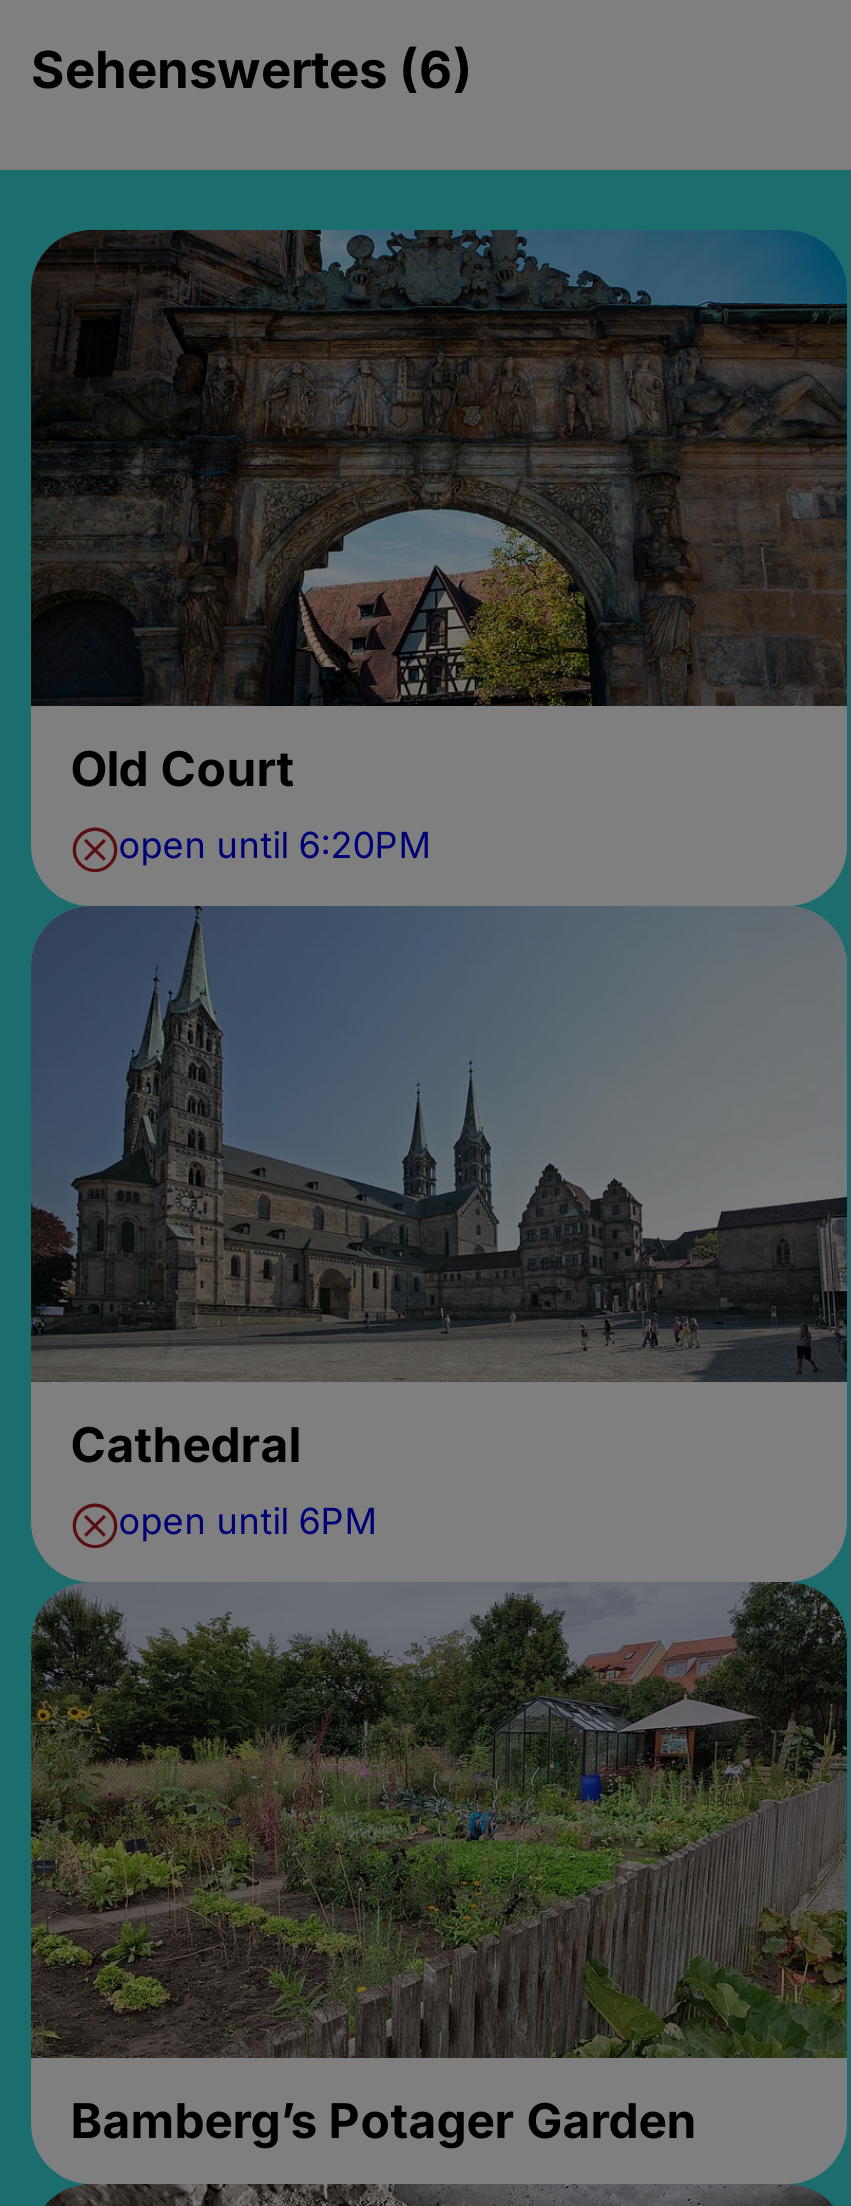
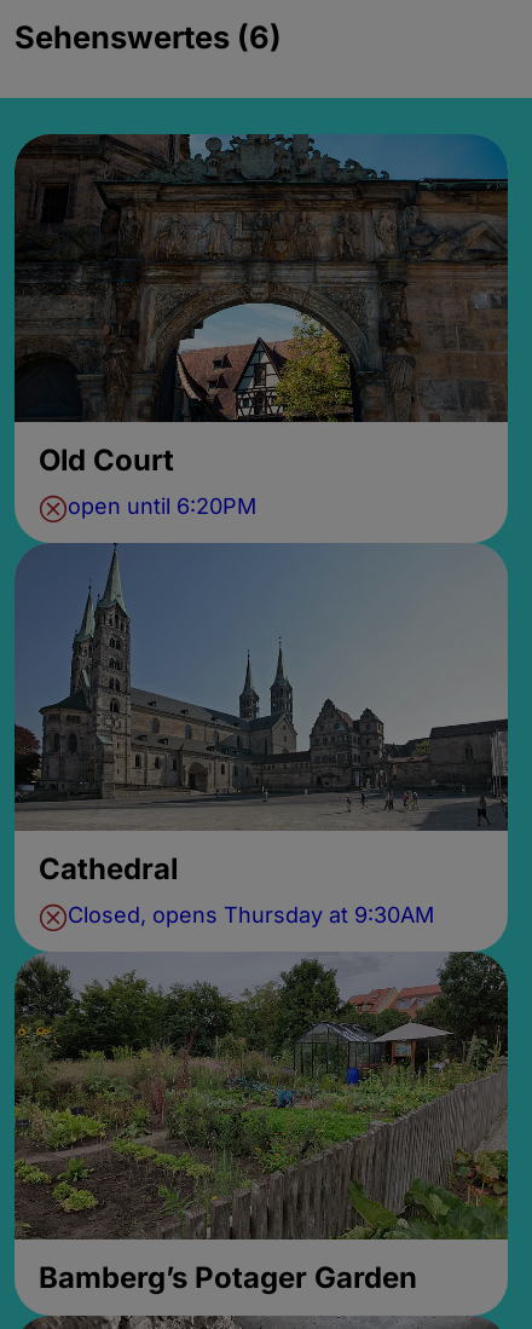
- open until 6PM
+ Closed, opens Thursday at 9:30AM
